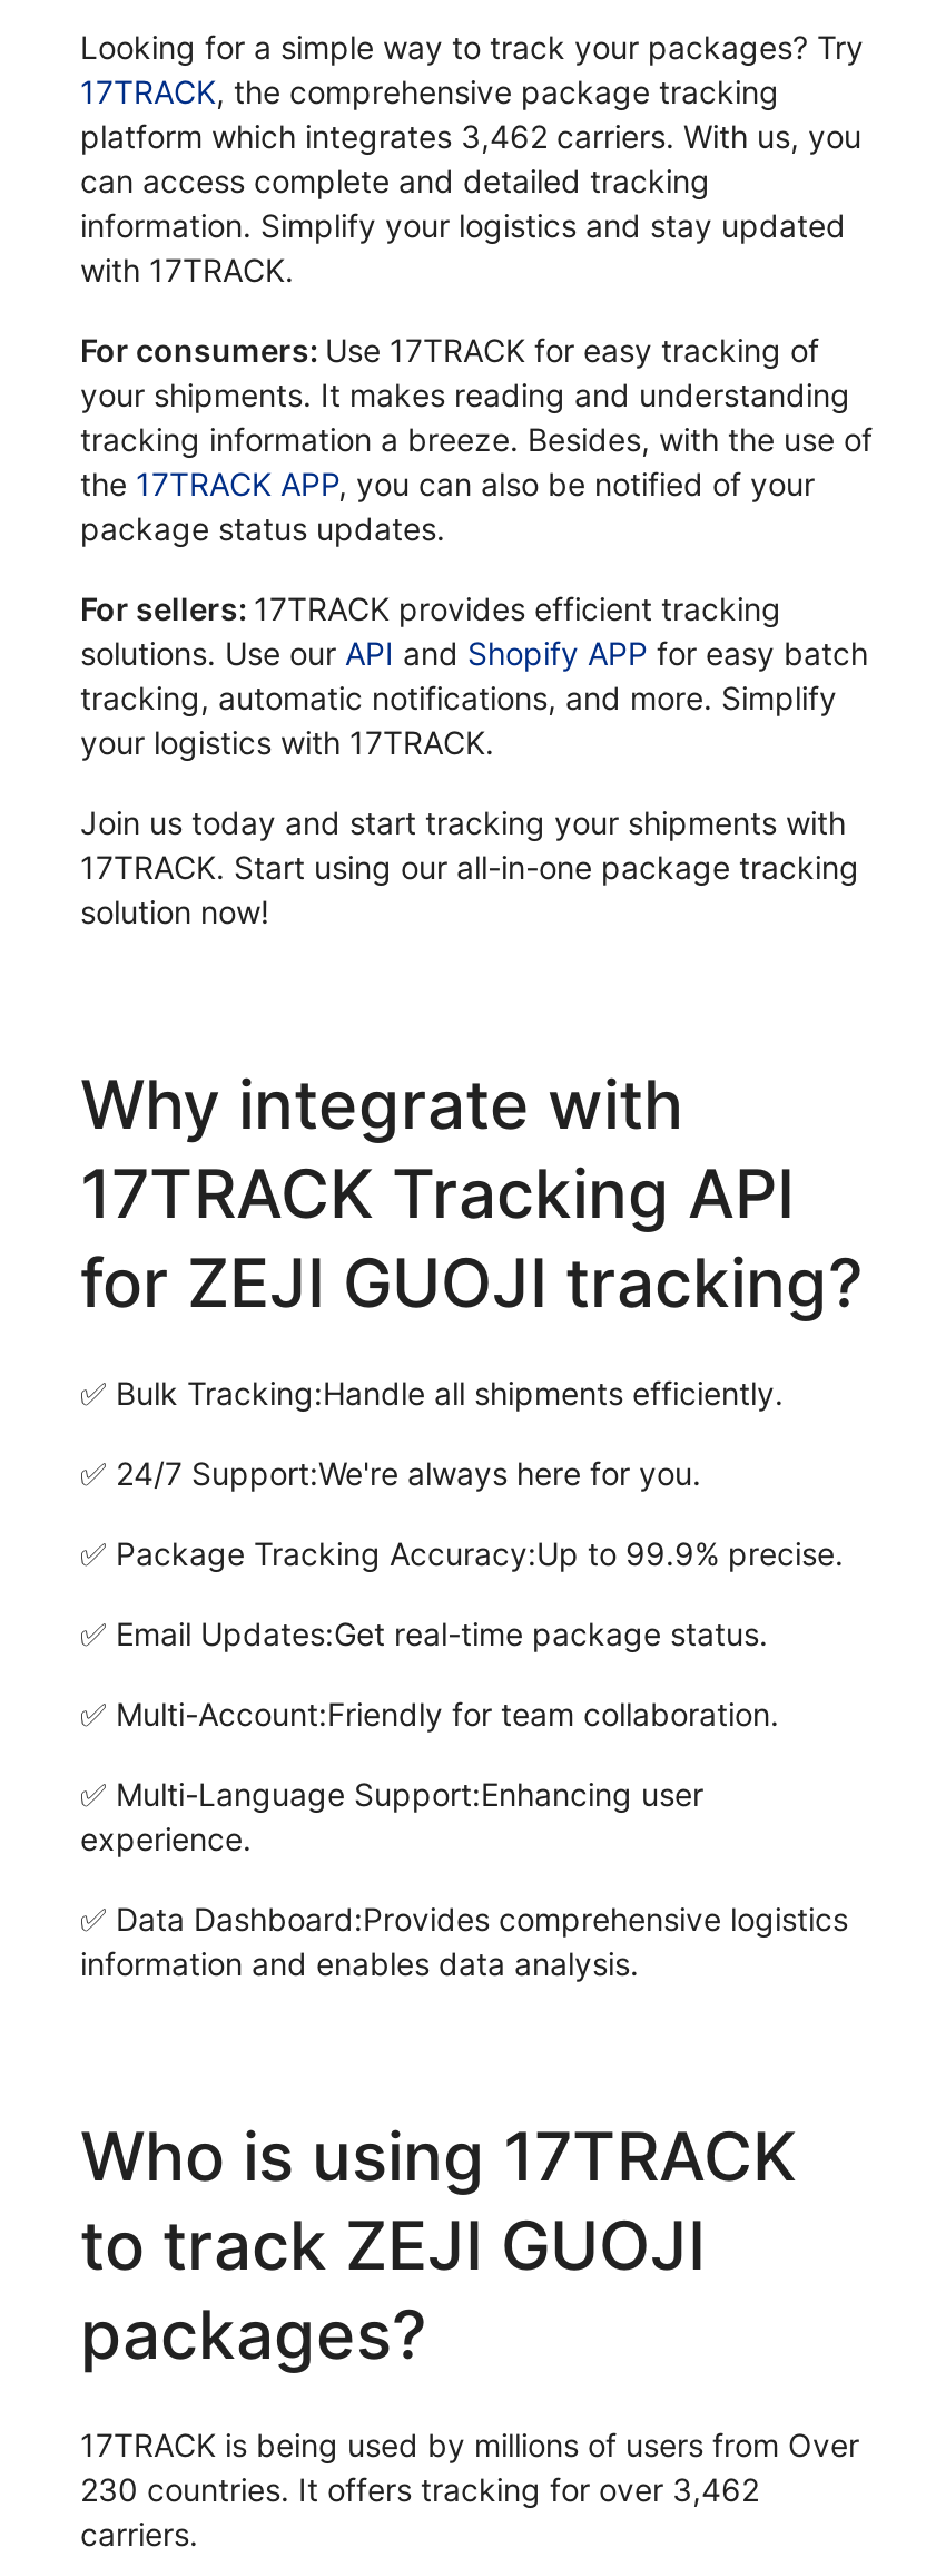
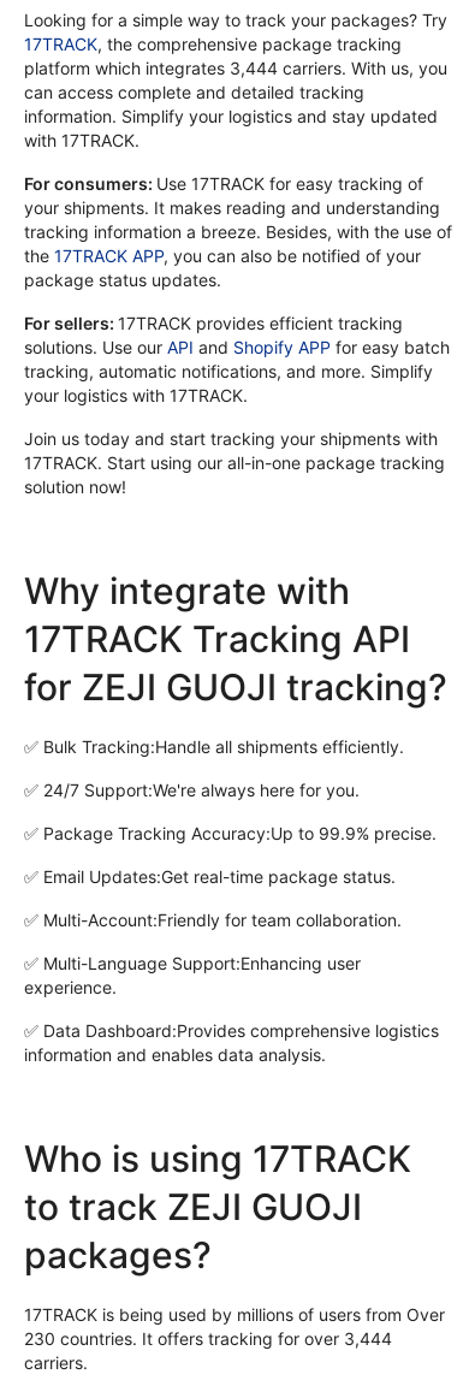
- platform which integrates 3,462 carriers. With us, you
+ platform which integrates 3,444 carriers. With us, you

- 230 countries. It offers tracking for over 3,462
+ 230 countries. It offers tracking for over 3,444
